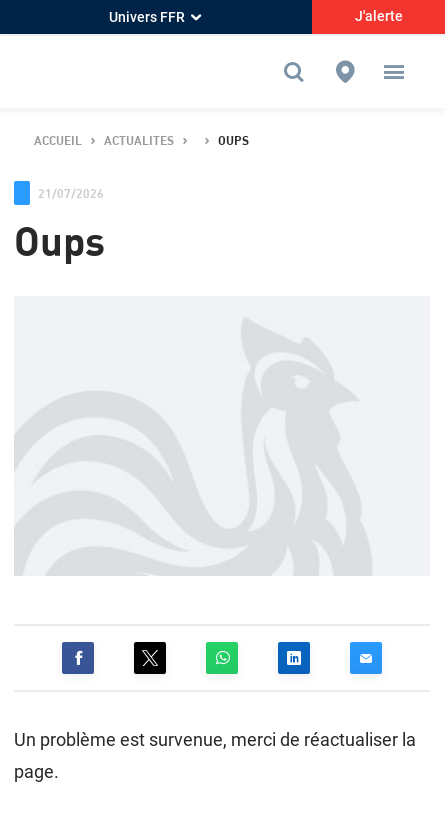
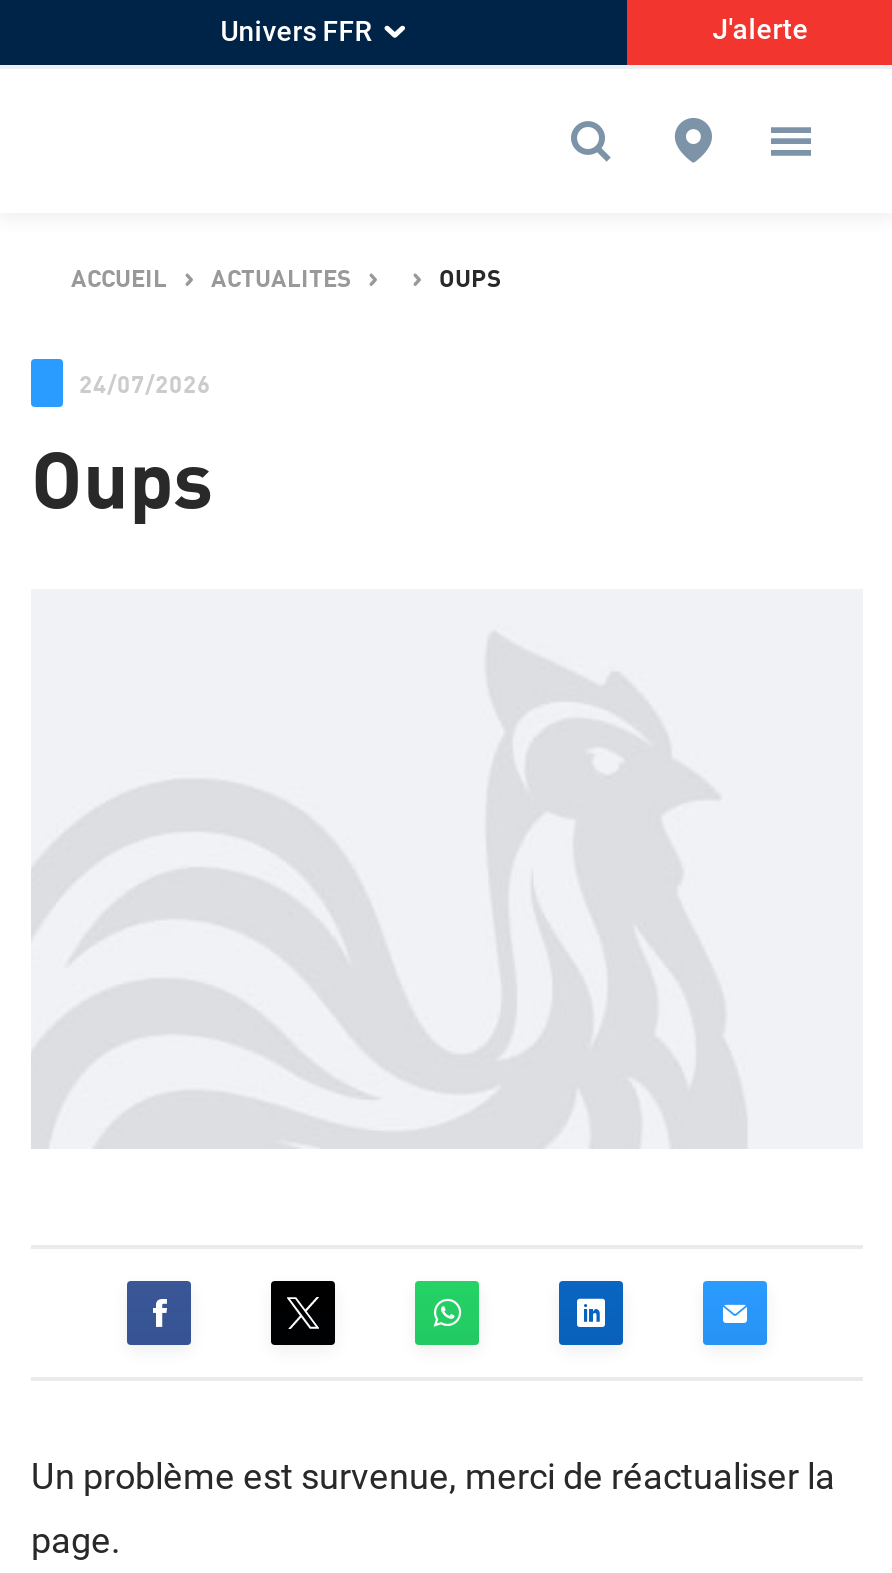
- 21/07/2026
+ 24/07/2026
